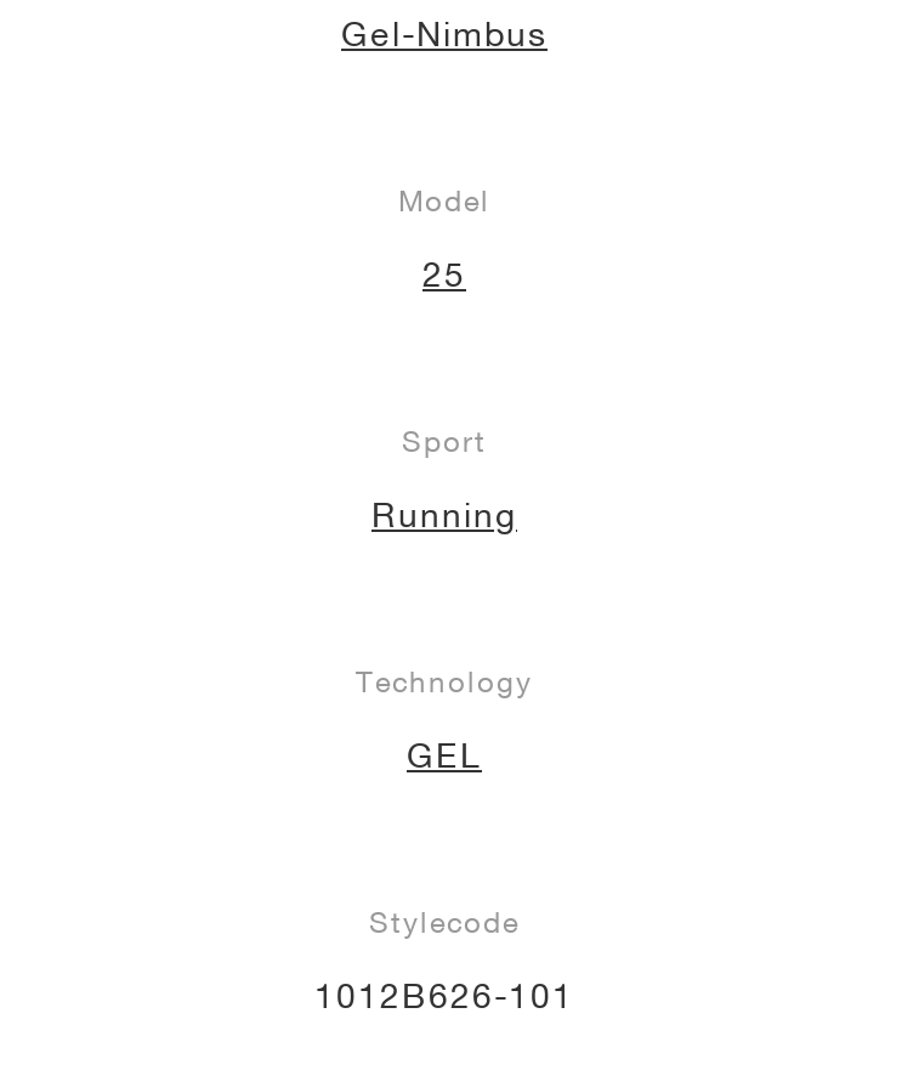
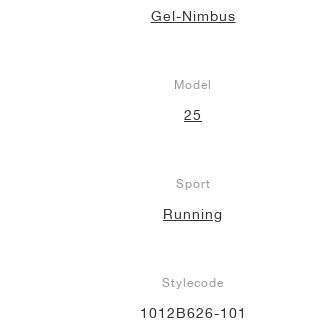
- Technology
- GEL
